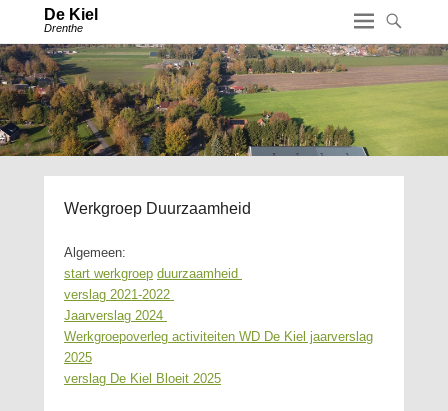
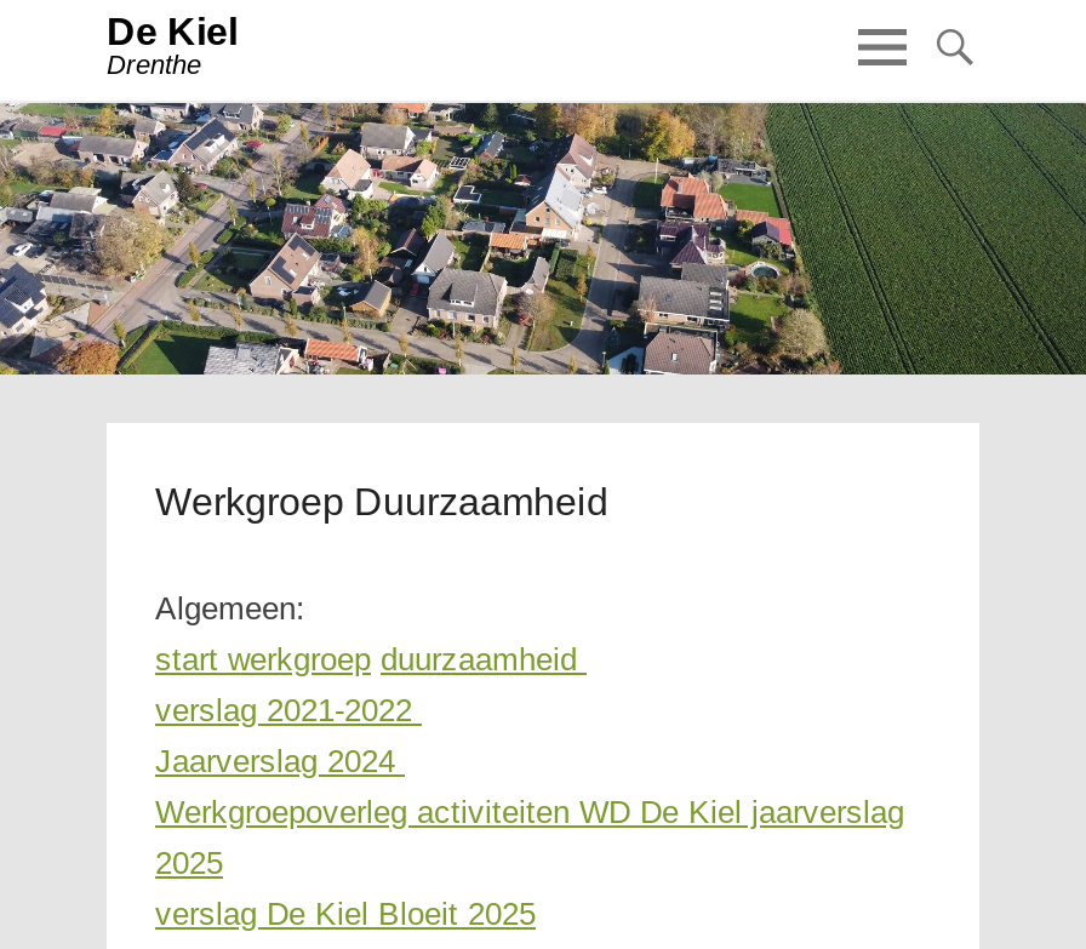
- [image]
+ [image]
